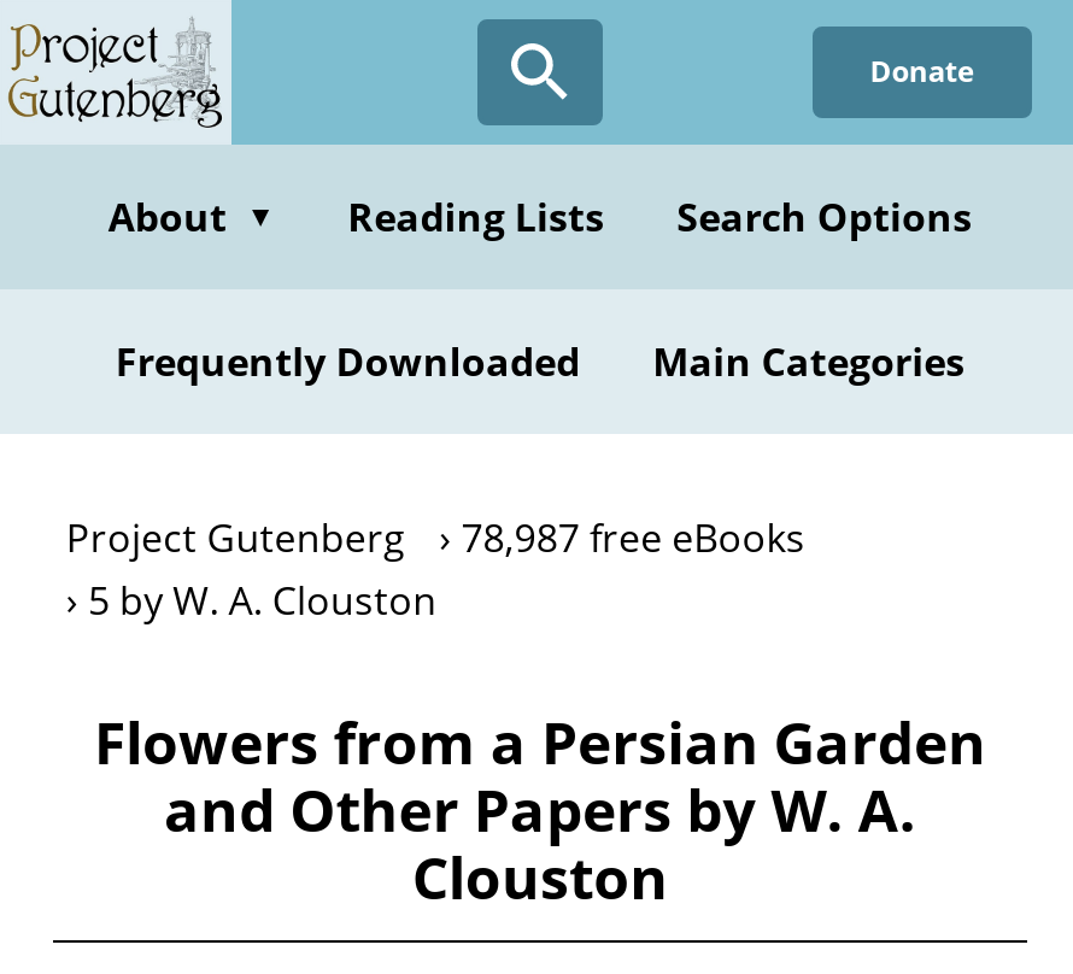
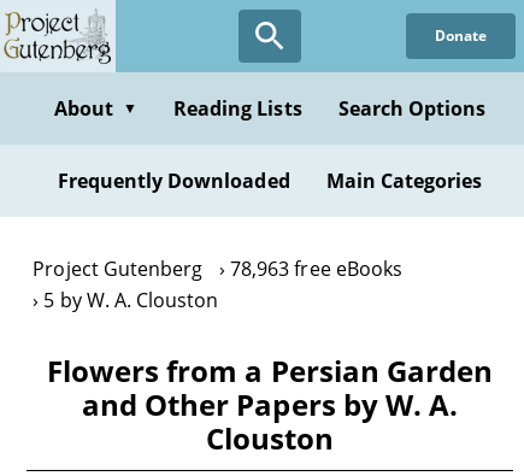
- Project Gutenberg 78,987 free eBooks
+ Project Gutenberg 78,963 free eBooks
